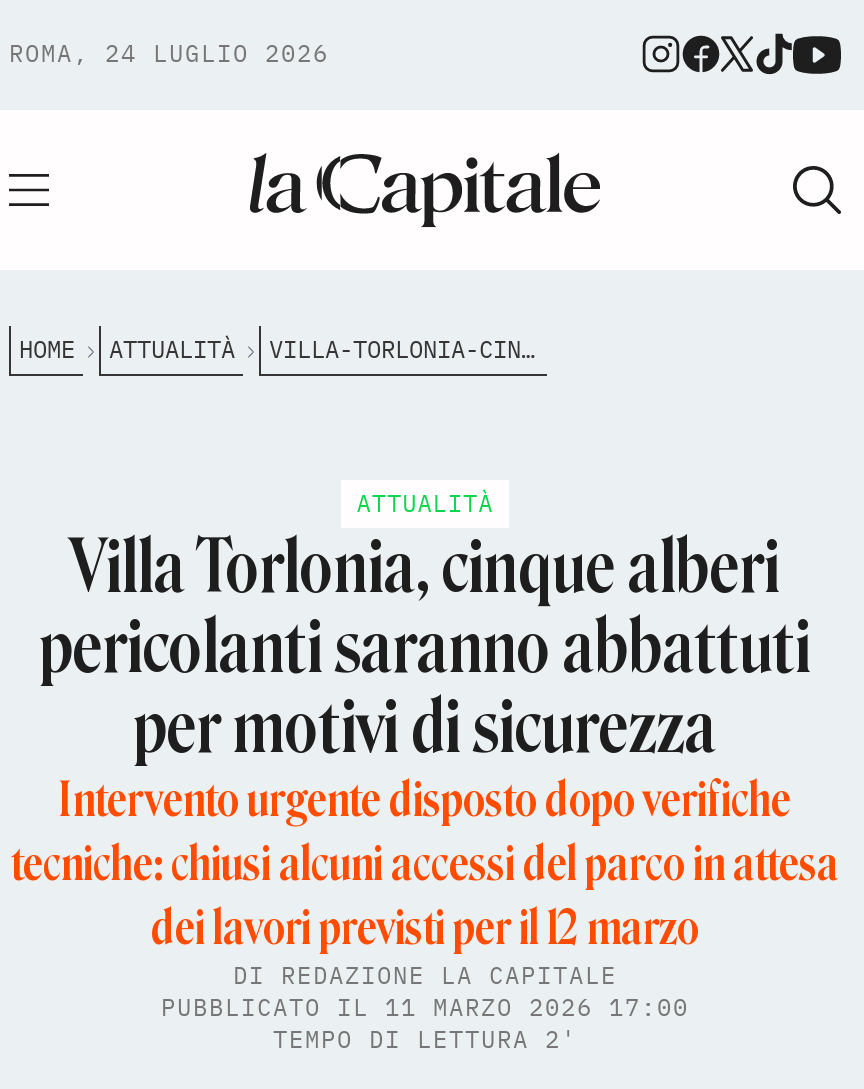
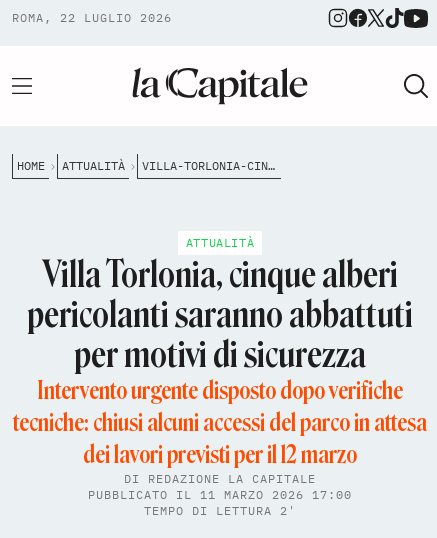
- ROMA, 24 LUGLIO 2026
+ ROMA, 22 LUGLIO 2026
